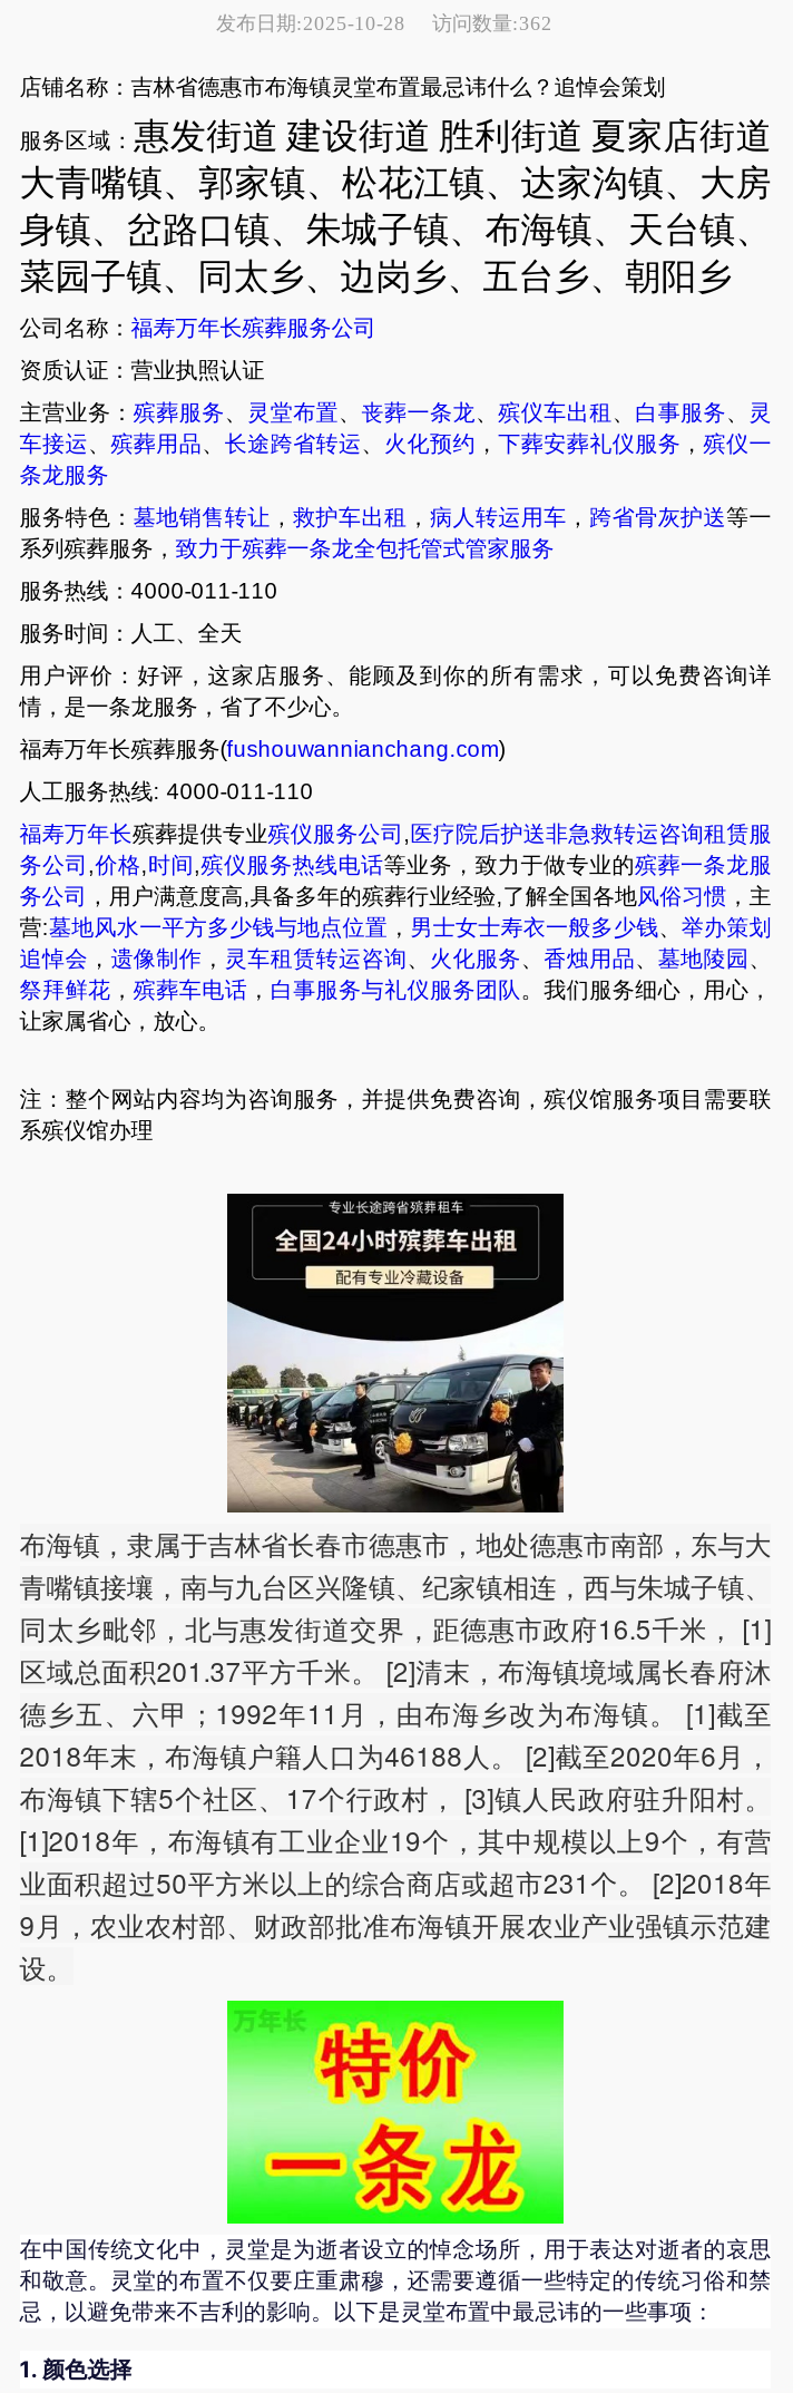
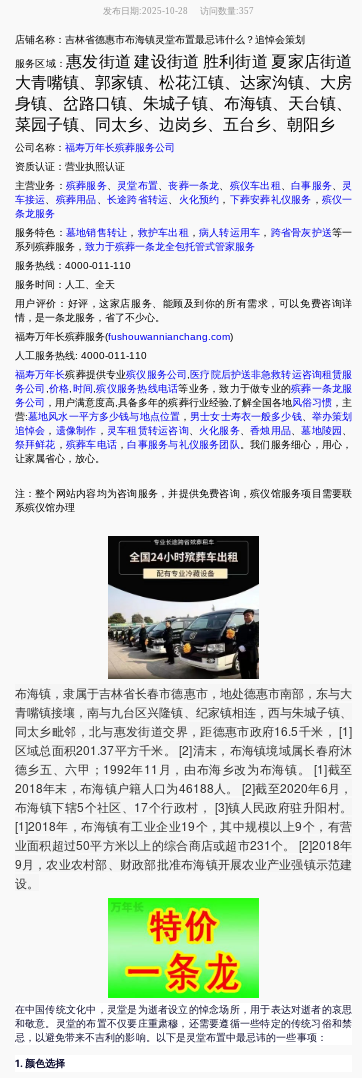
- 发布日期:2025-10-28 访问数量:362
+ 发布日期:2025-10-28 访问数量:357
